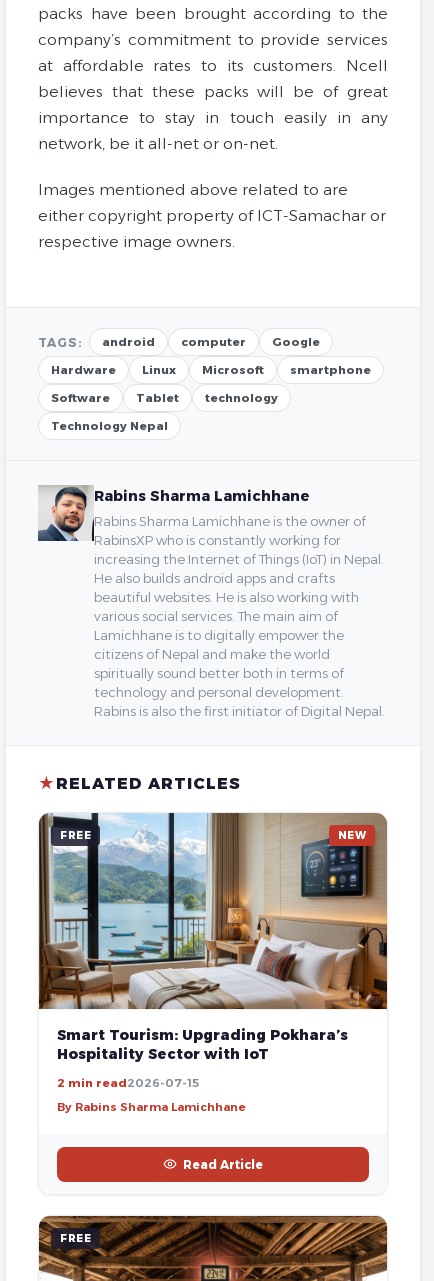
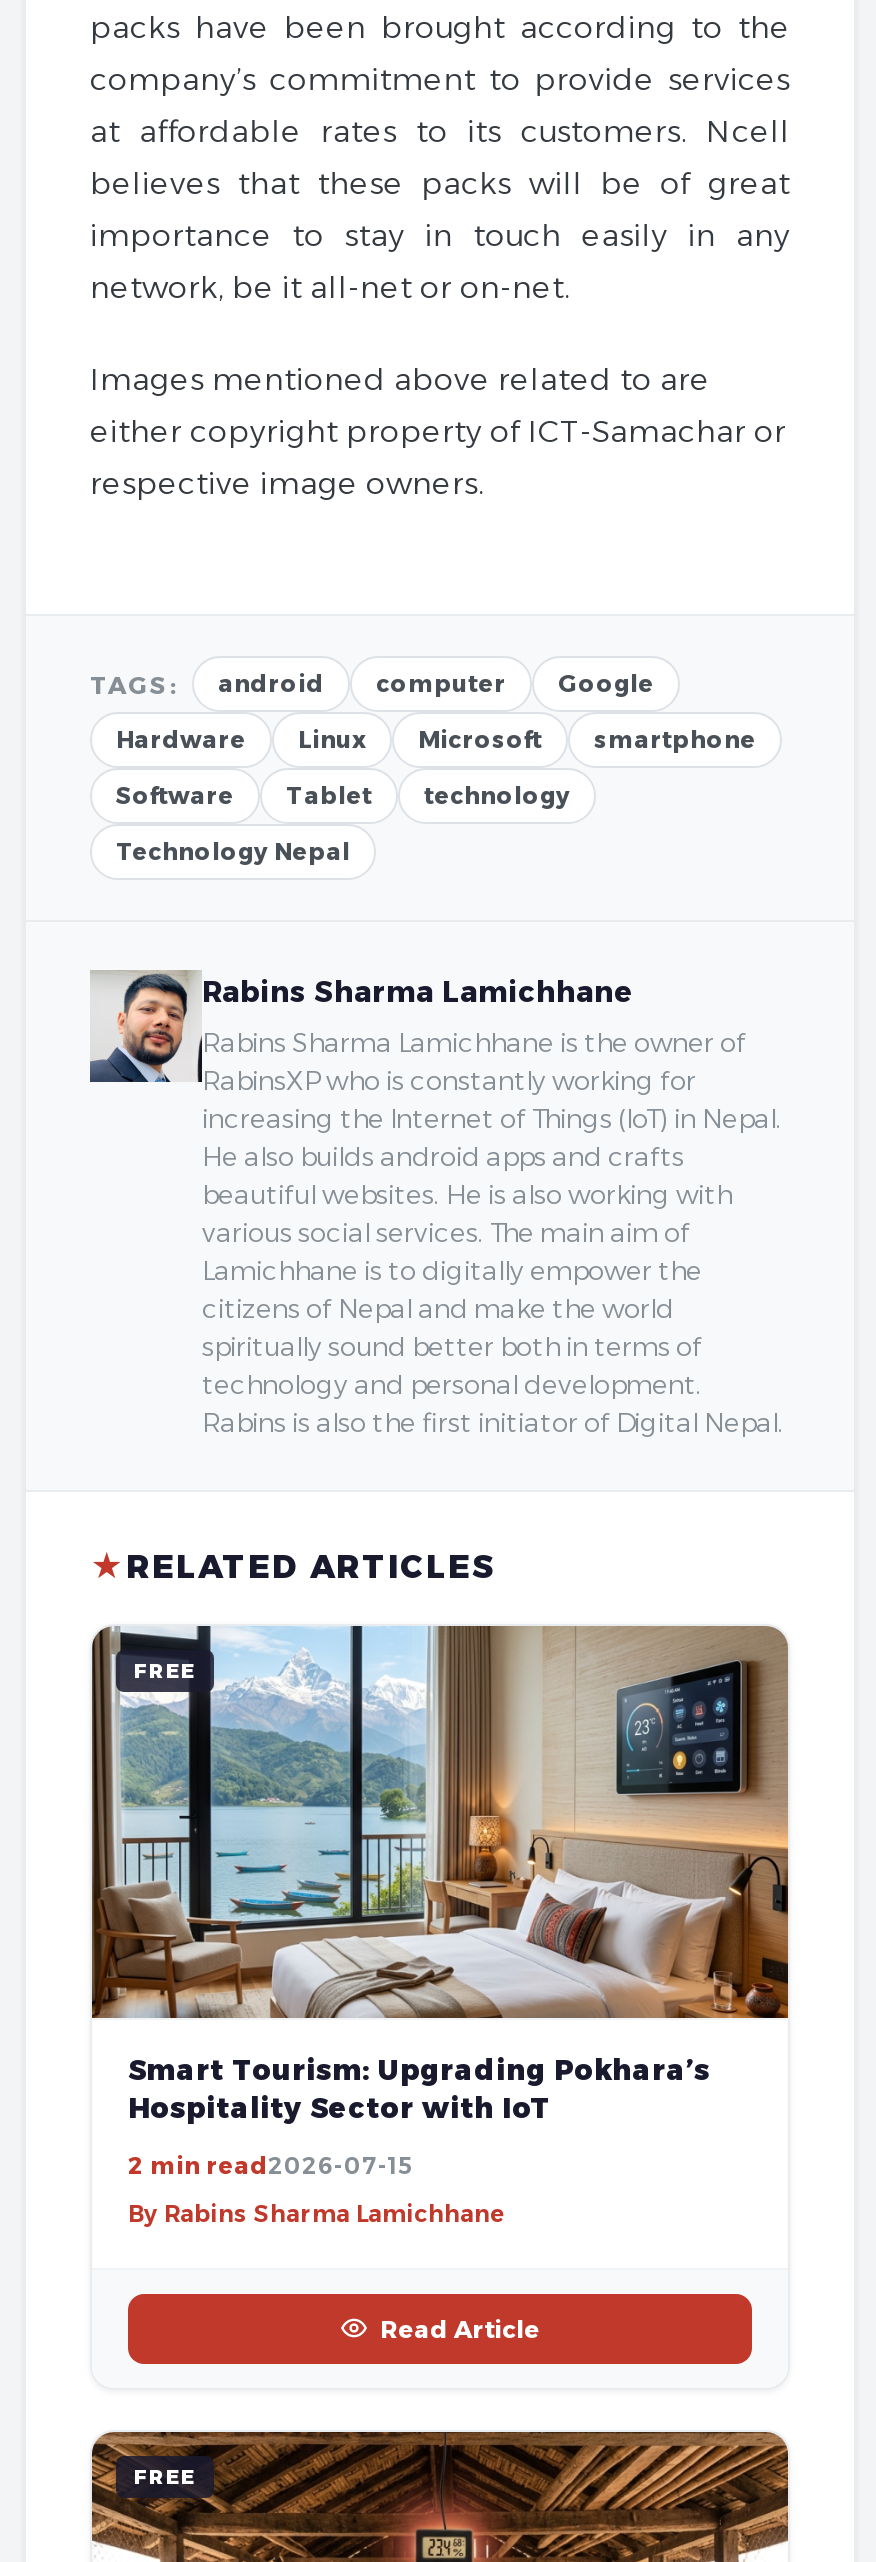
- NEW
